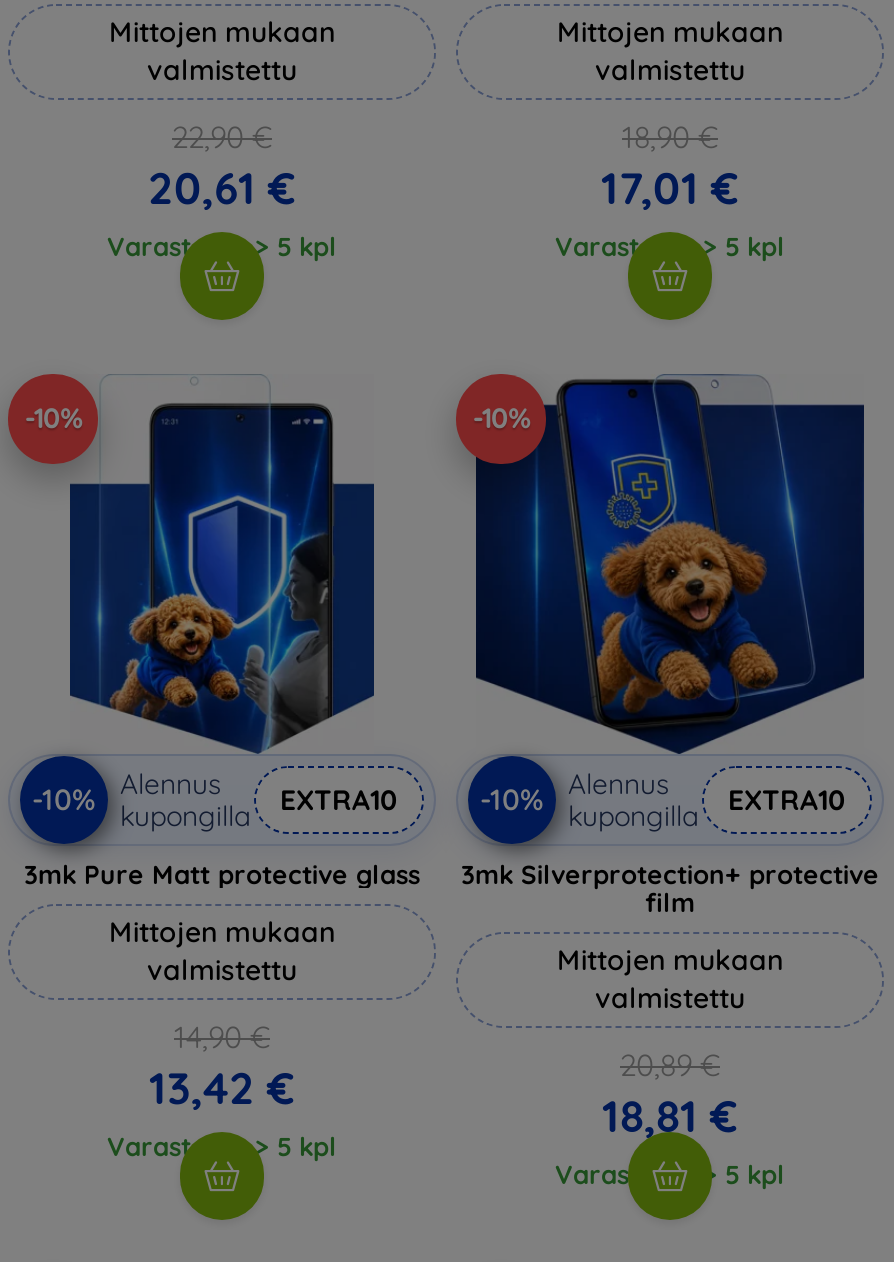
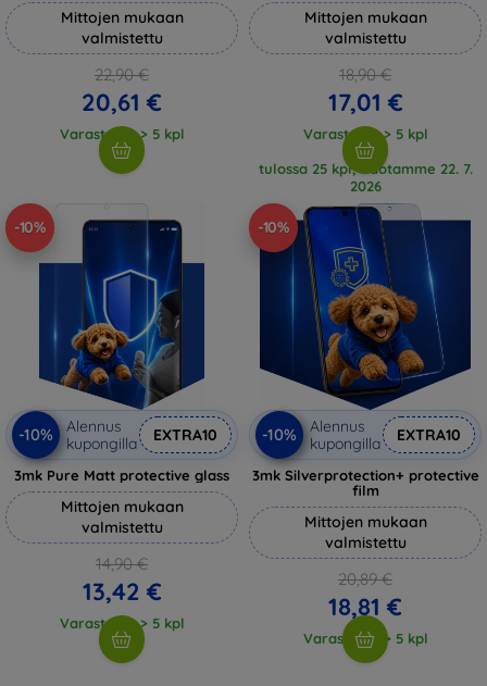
+ tulossa 25 kpl, odotamme 22. 7.
+ 2026
